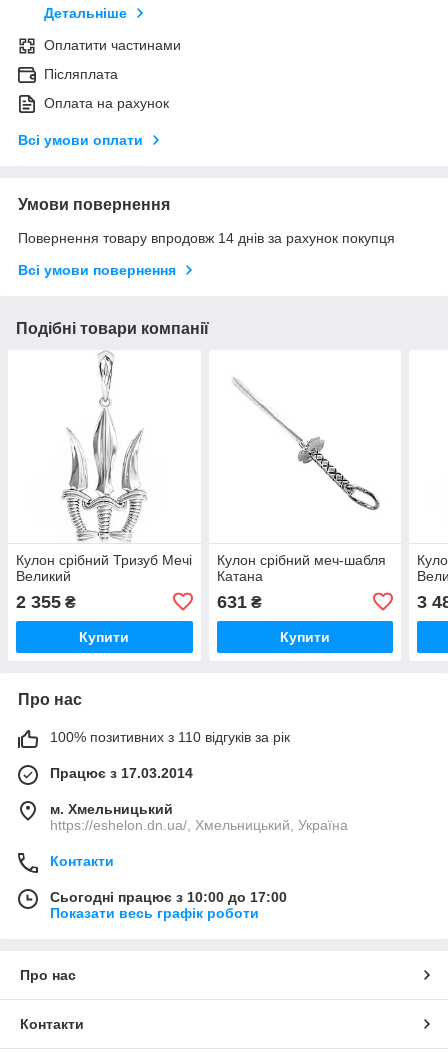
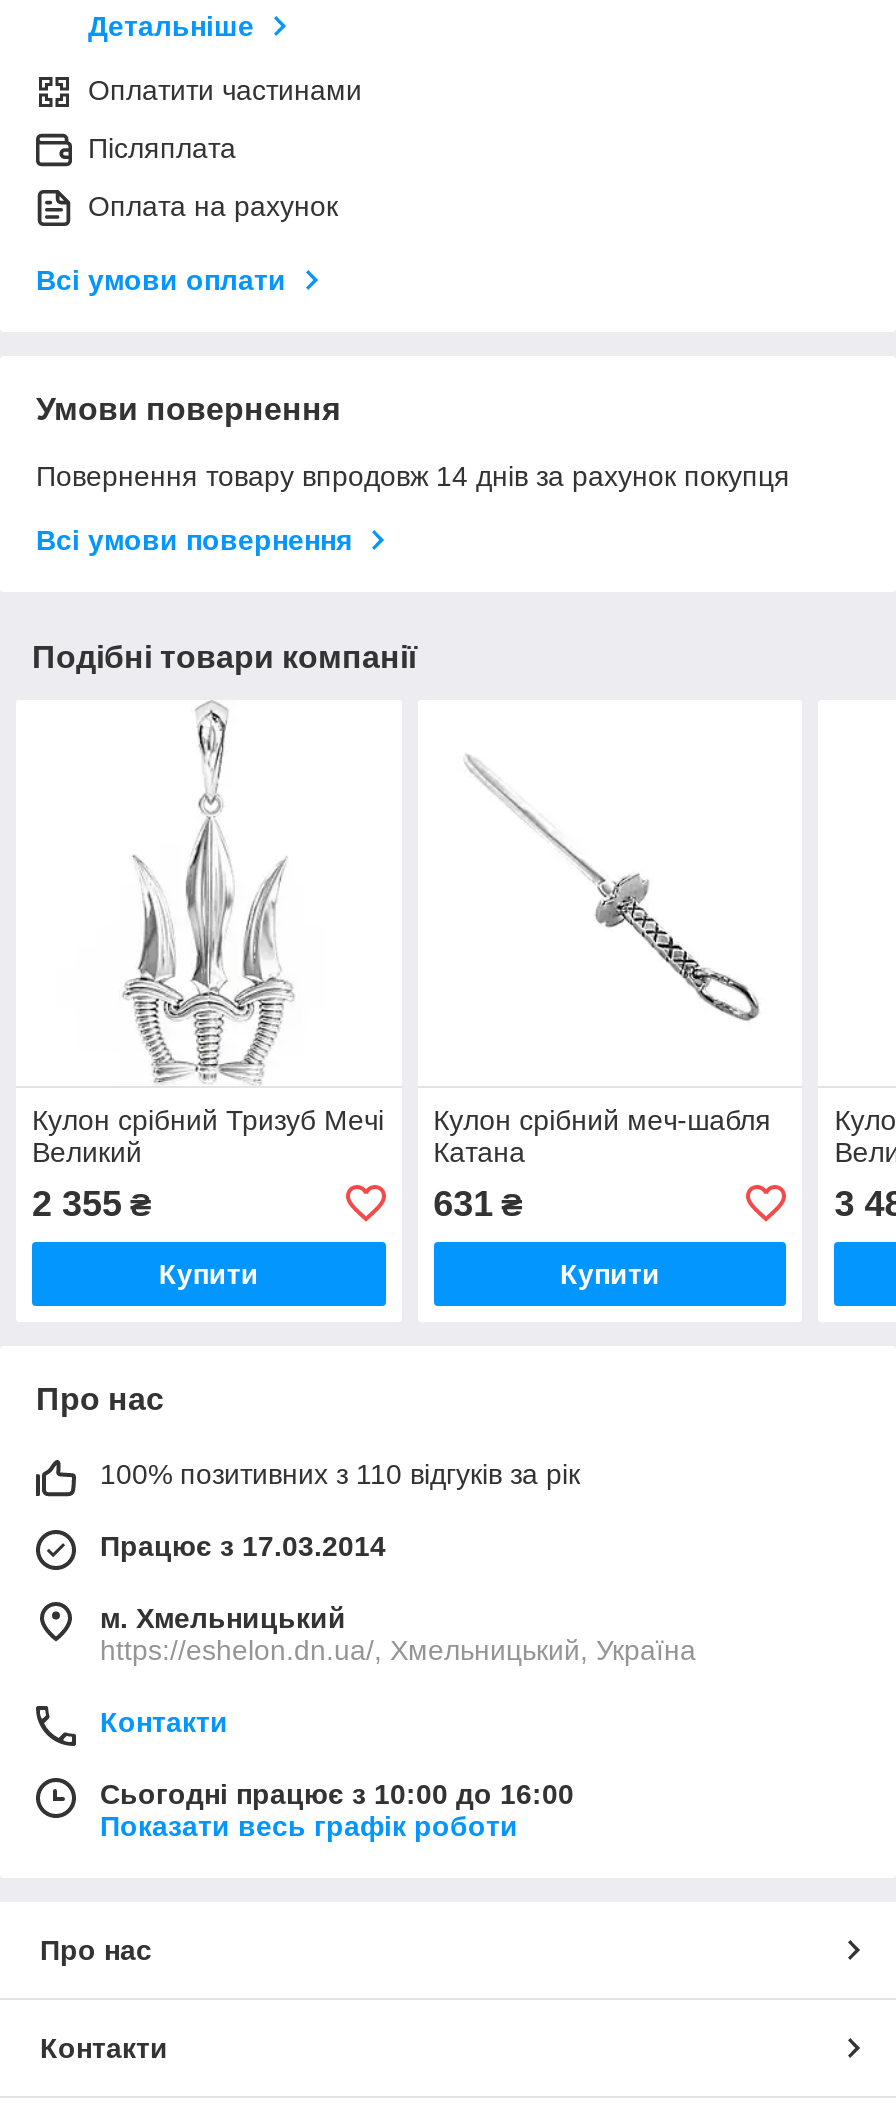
- Сьогодні працює з 10:00 до 17:00
+ Сьогодні працює з 10:00 до 16:00
